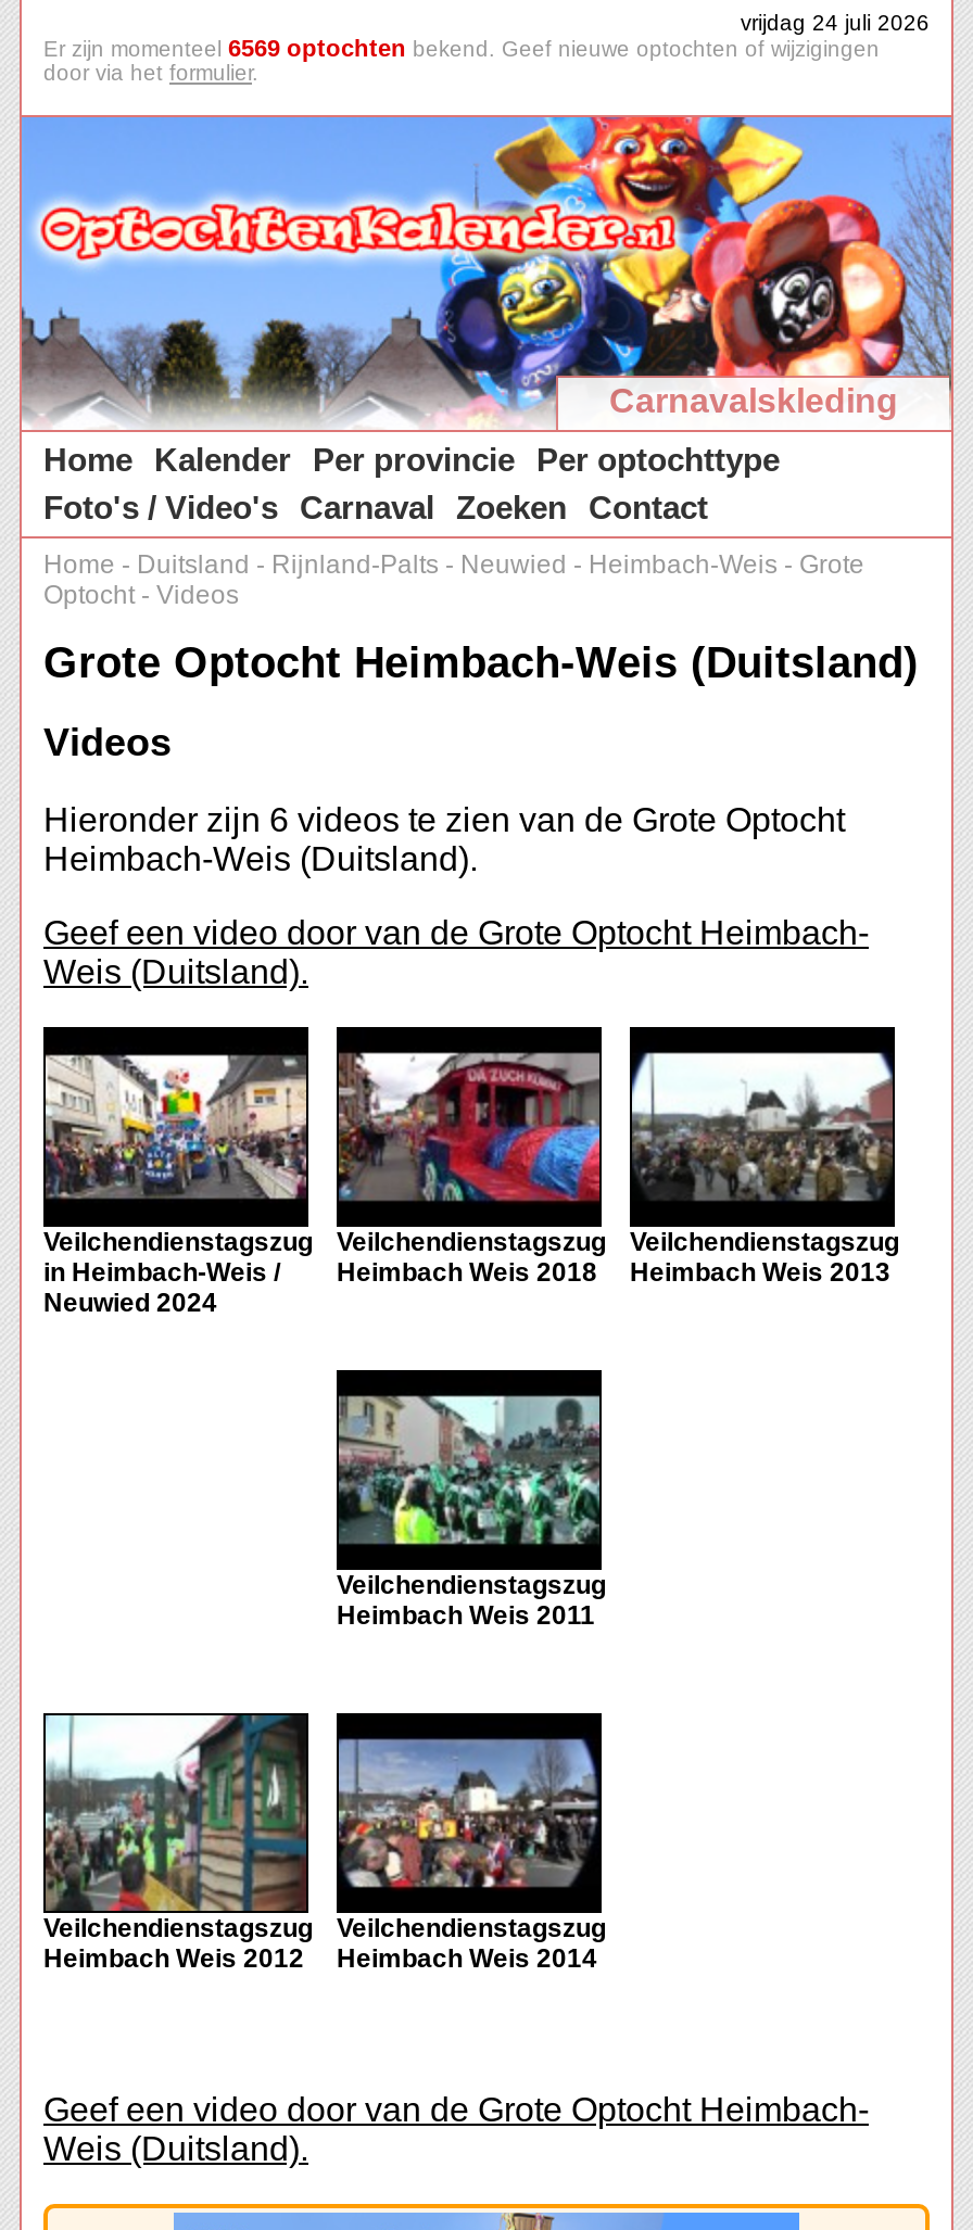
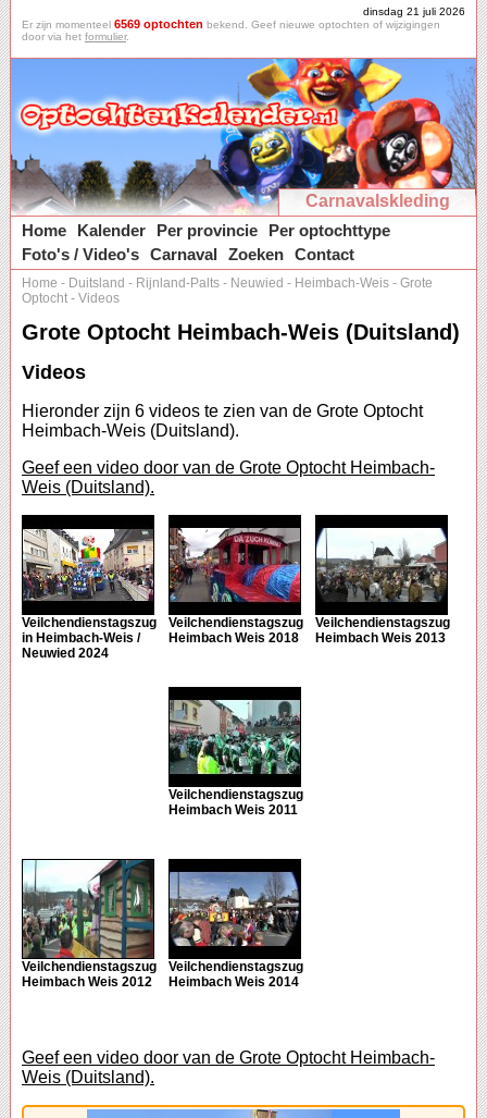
- vrijdag 24 juli 2026
+ dinsdag 21 juli 2026
